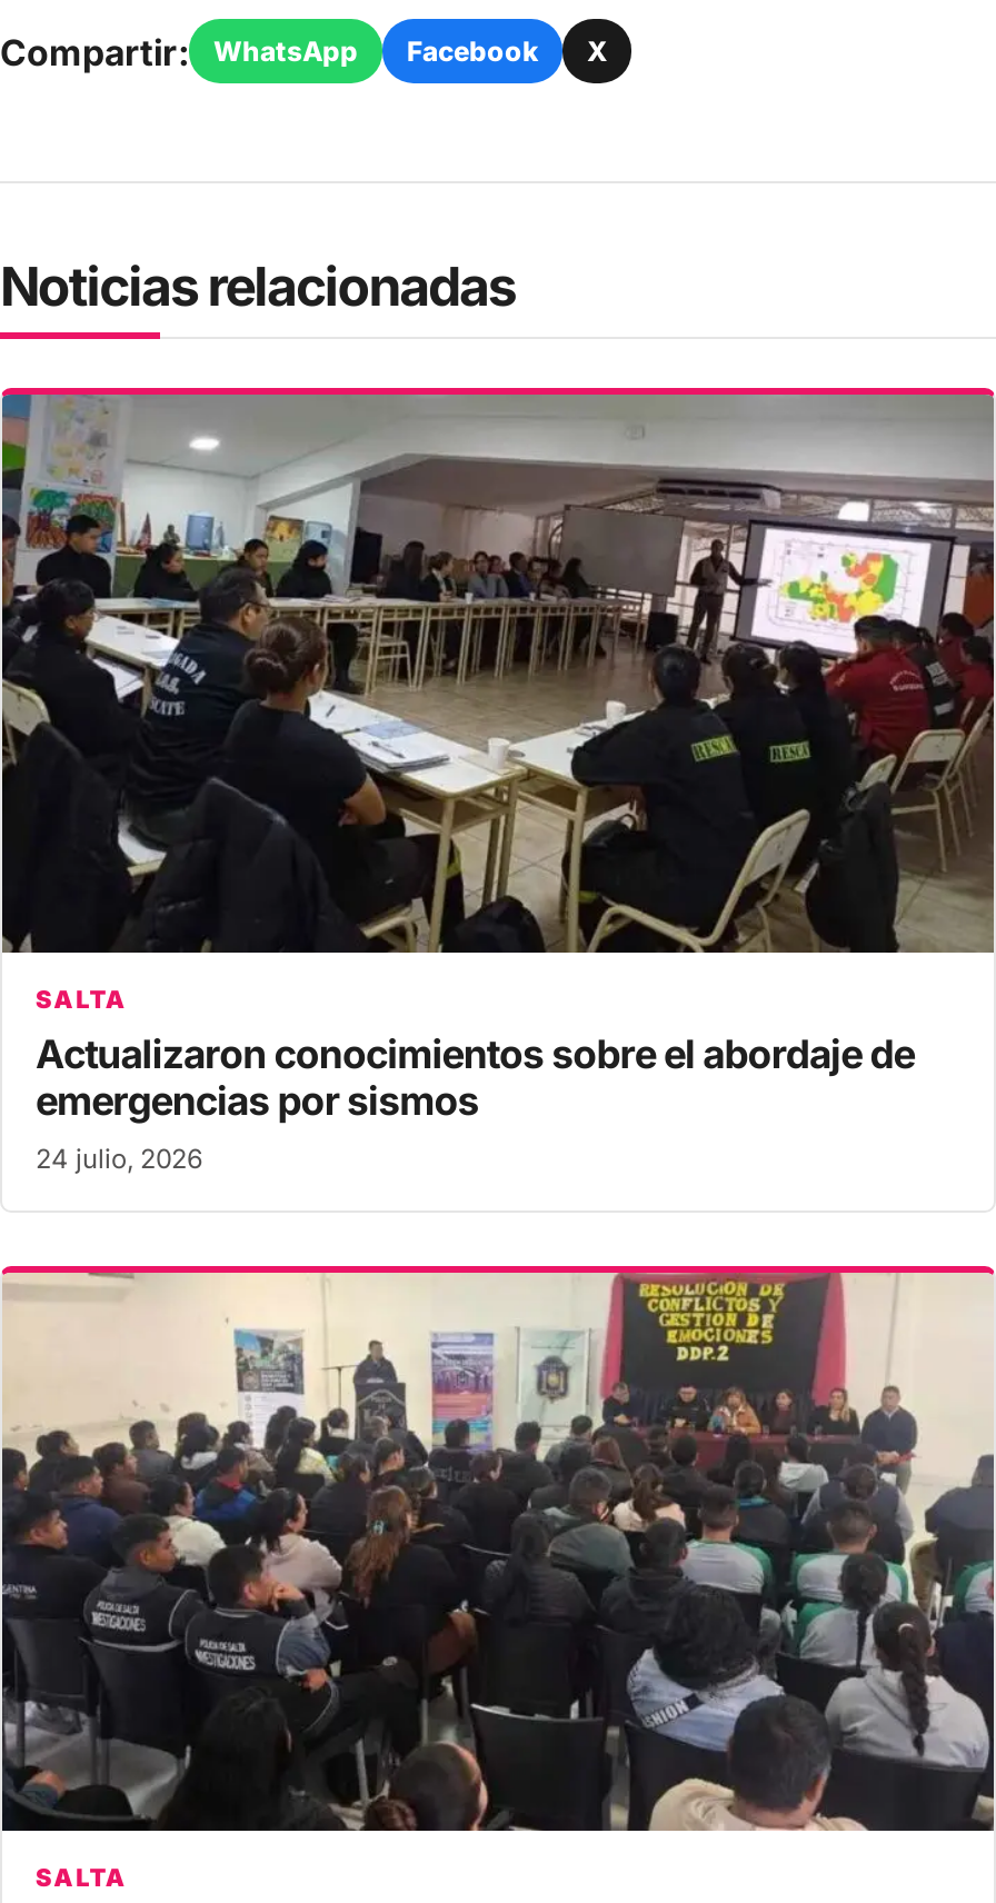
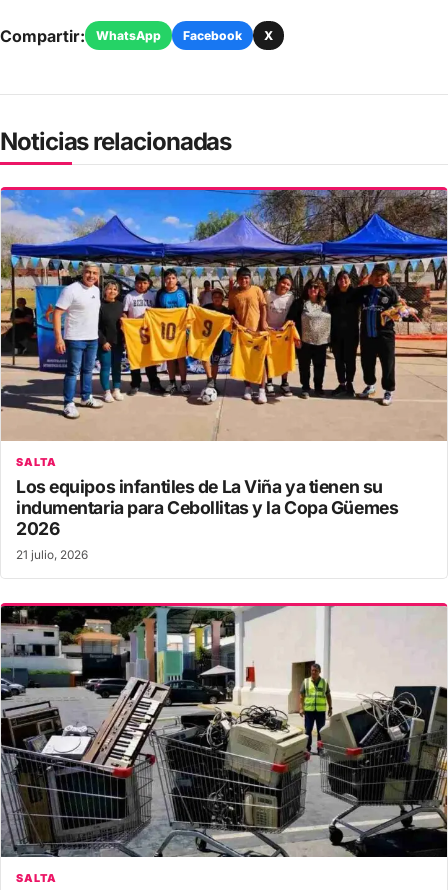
- [image]
- Actualizaron conocimientos sobre el abordaje de
- emergencias por sismos
- 24 julio, 2026
+ [image]
+ Los equipos infantiles de La Viña ya tienen su
+ indumentaria para Cebollitas y la Copa Güemes
+ 2026
+ 21 julio, 2026

- [image]
+ [image]
